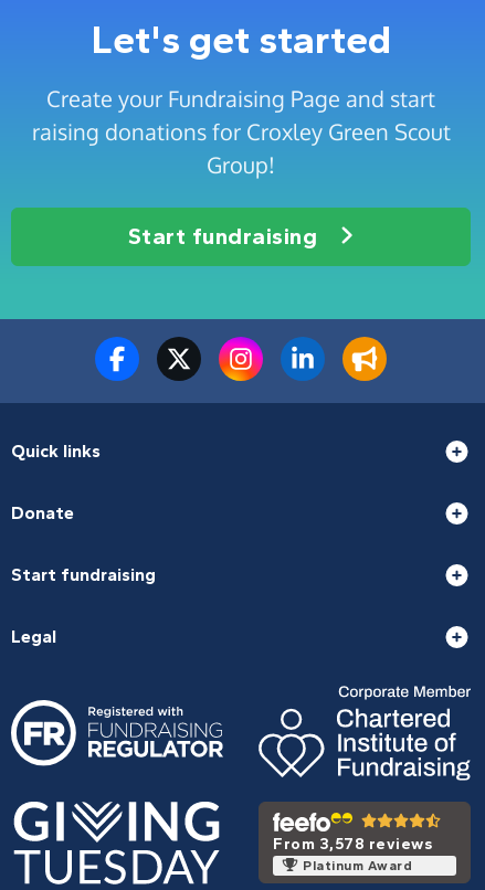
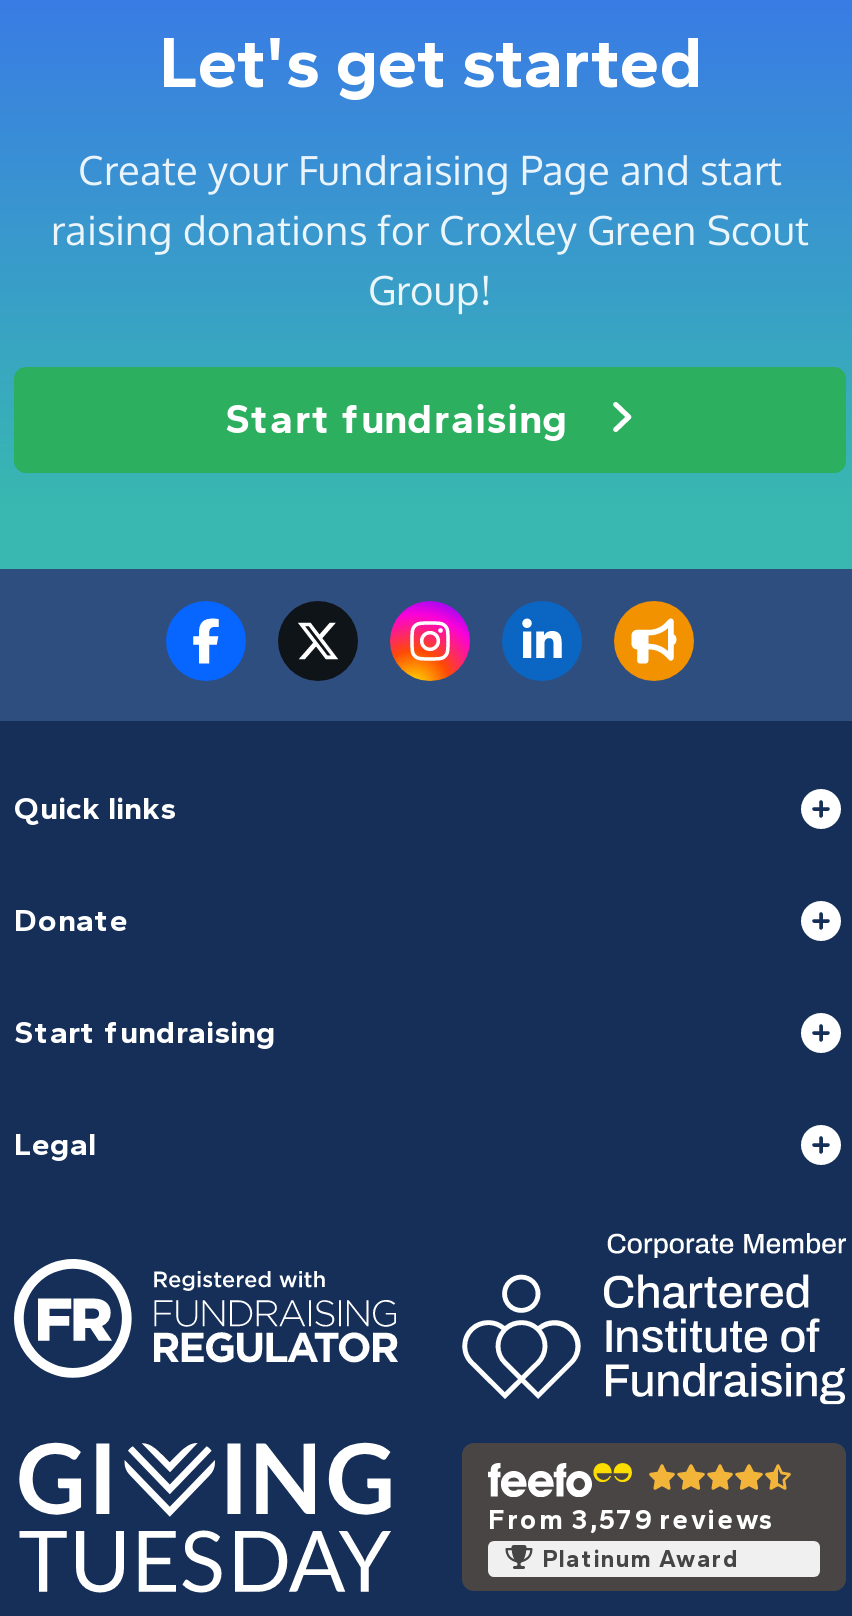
- From 3,578 reviews
+ From 3,579 reviews
